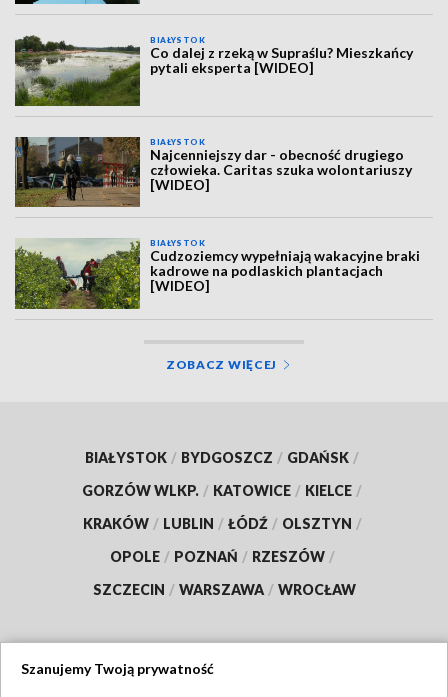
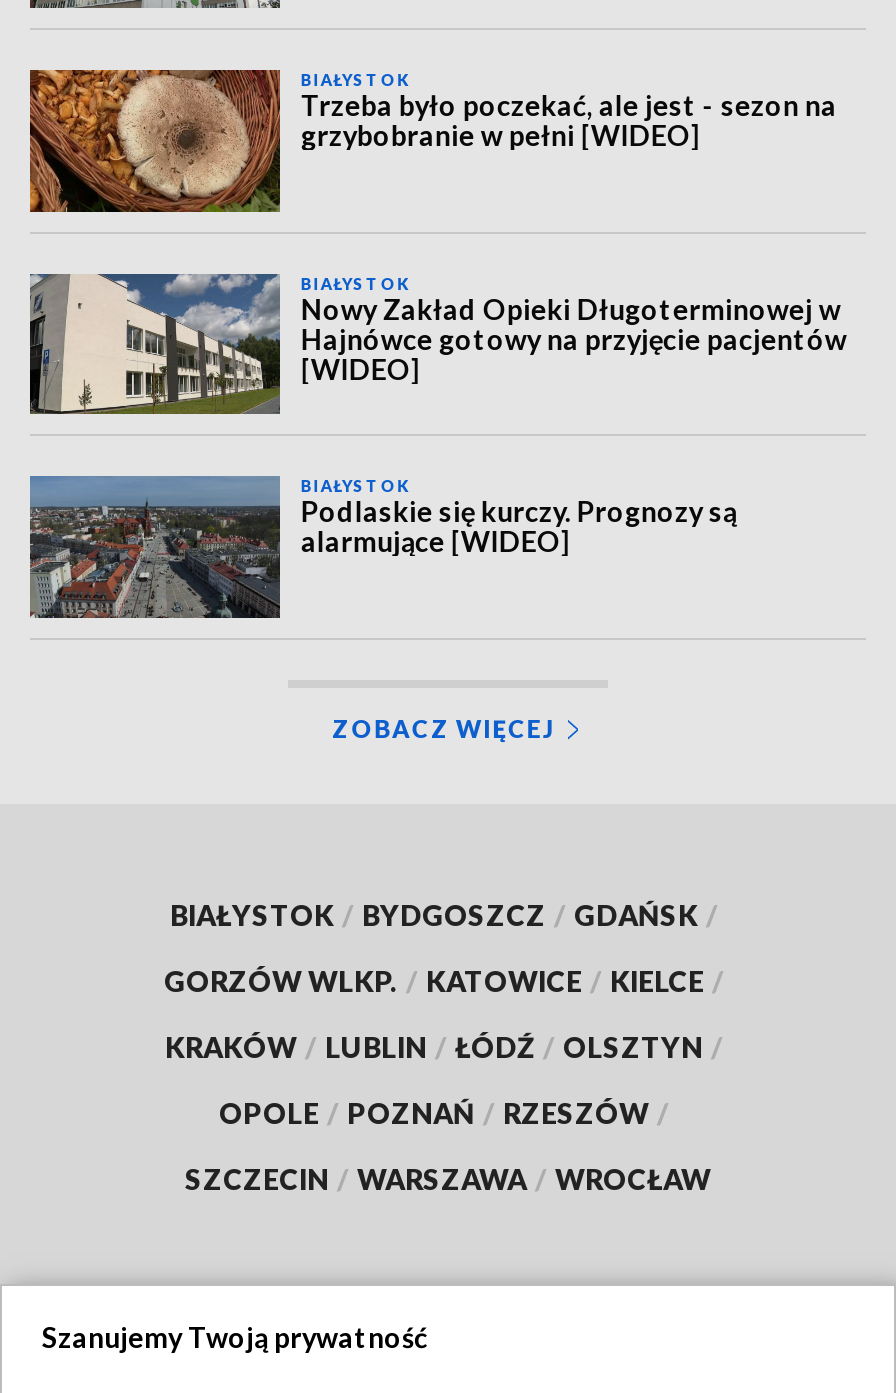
- [image]
- Co dalej z rzeką w Supraślu? Mieszkańcy
- pytali eksperta [WIDEO]
+ [image]
+ Trzeba było poczekać, ale jest - sezon na
+ grzybobranie w pełni [WIDEO]

- [image]
- Najcenniejszy dar - obecność drugiego
- człowieka. Caritas szuka wolontariuszy
+ [image]
+ Nowy Zakład Opieki Długoterminowej w
+ Hajnówce gotowy na przyjęcie pacjentów

- [image]
- Cudzoziemcy wypełniają wakacyjne braki
- kadrowe na podlaskich plantacjach
- [WIDEO]
+ [image]
+ Podlaskie się kurczy. Prognozy są
+ alarmujące [WIDEO]
